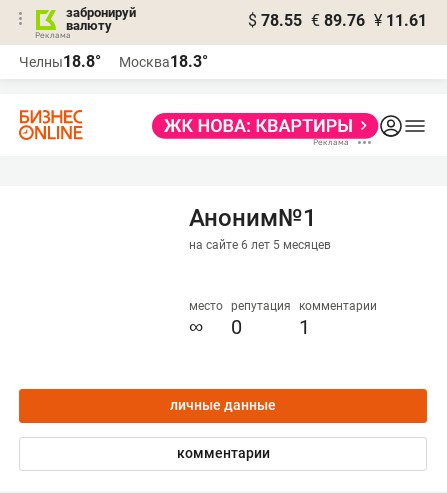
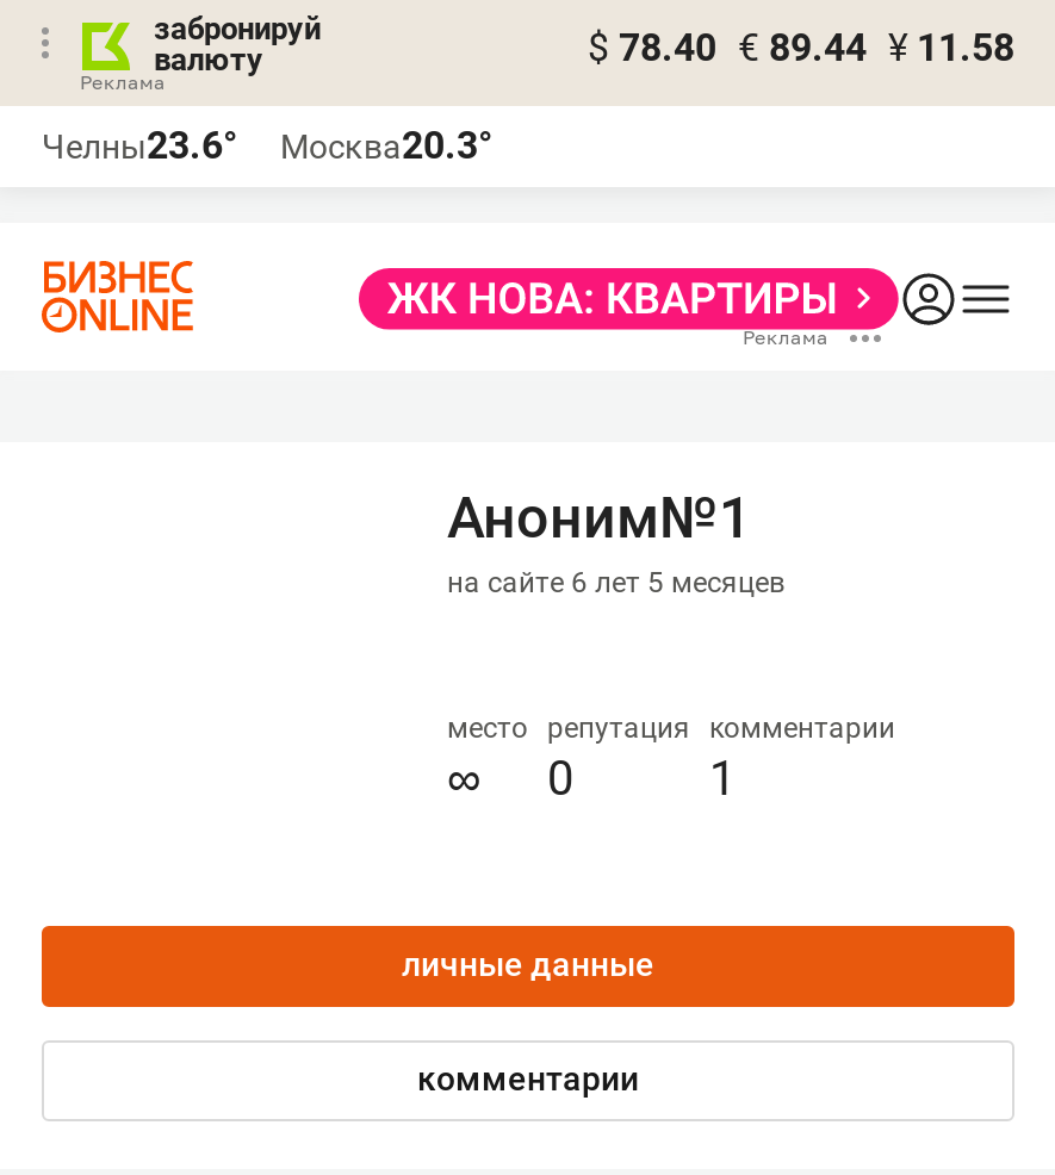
- $ 78.55 € 89.76 ¥ 11.61
+ $ 78.40 € 89.44 ¥ 11.58

- Челны18.8°
+ Челны23.6°

- Москва18.3°
+ Москва20.3°
